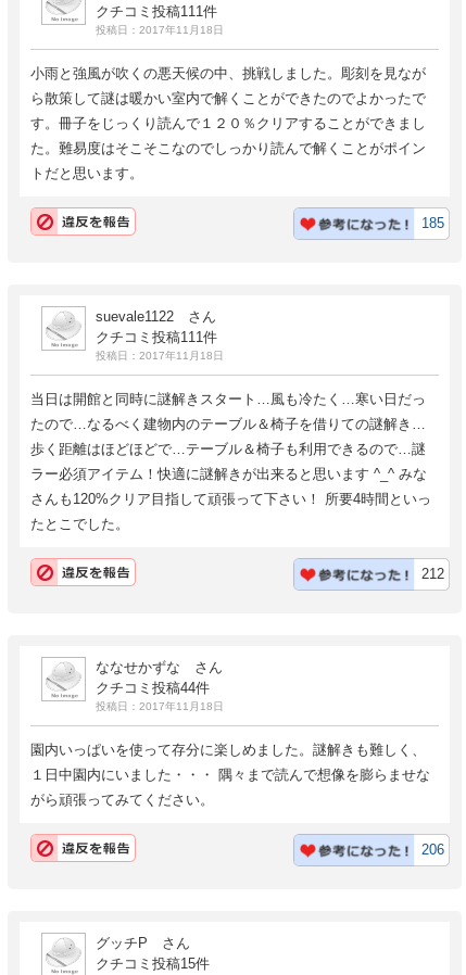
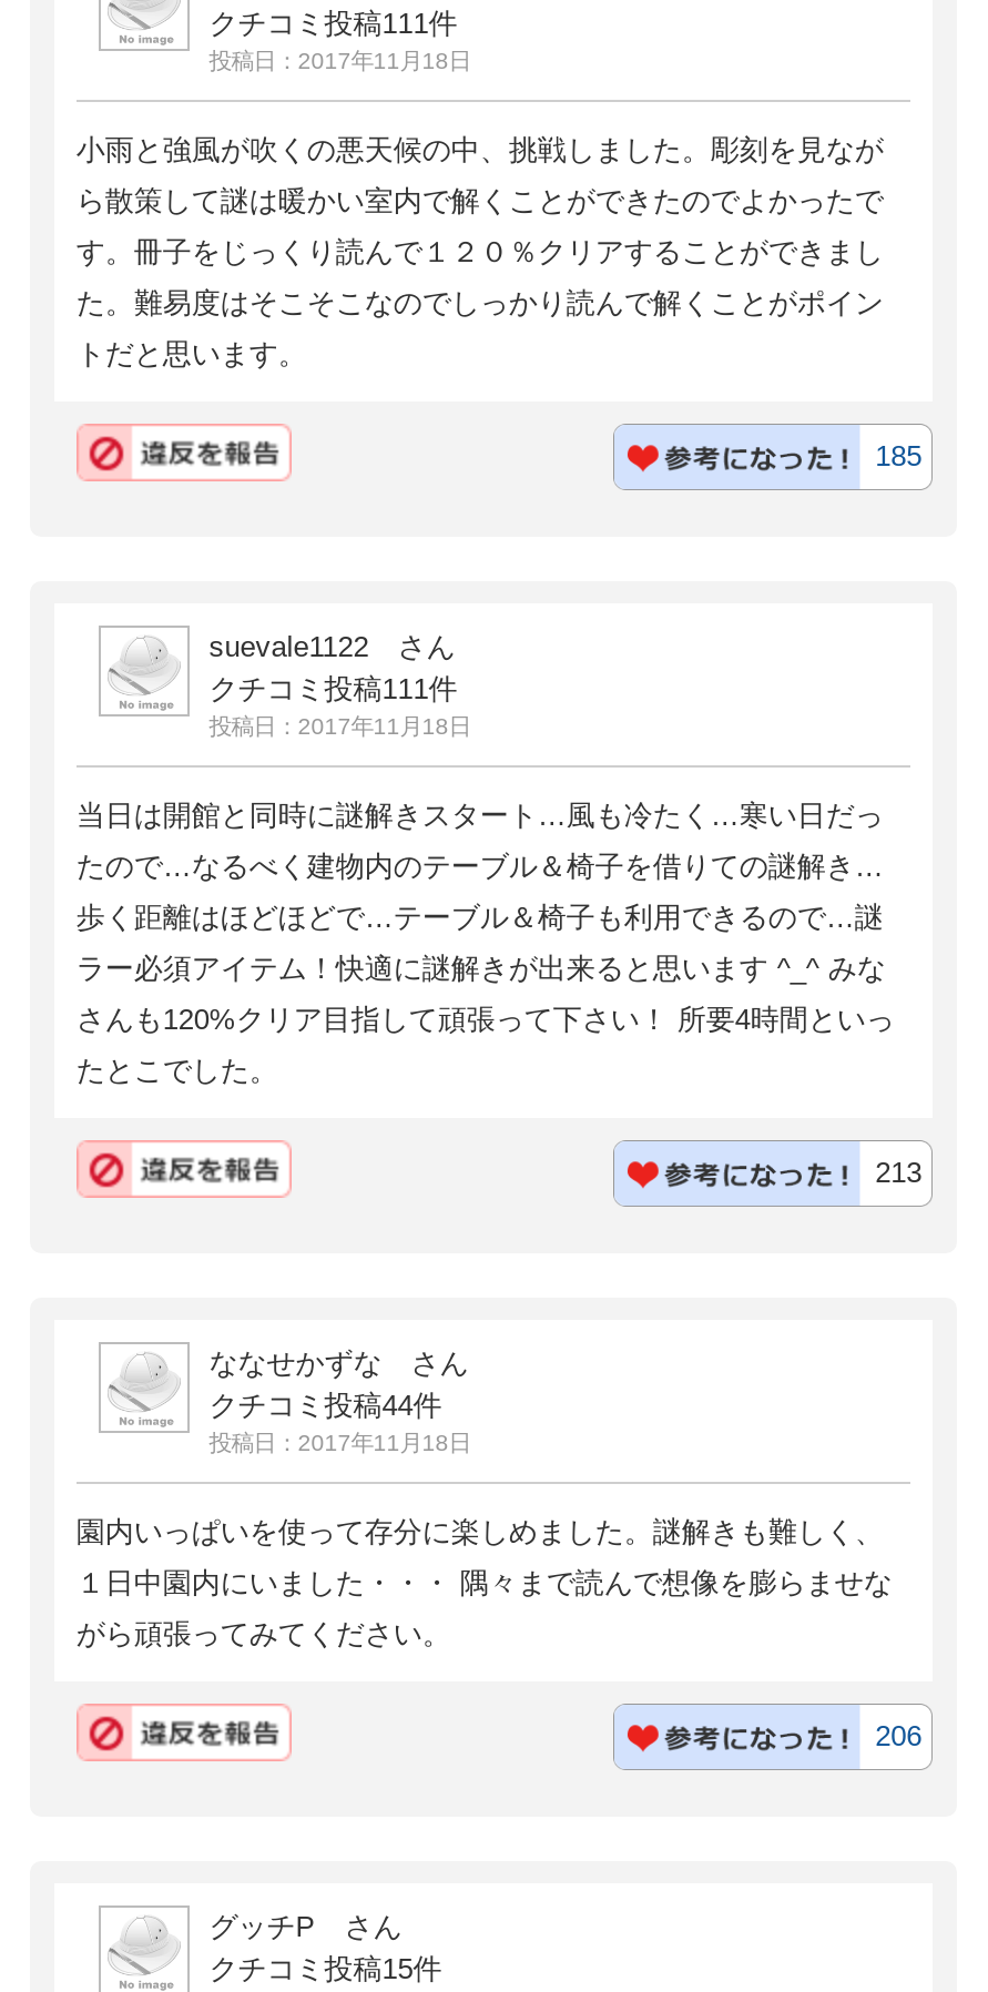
- 212
+ 213
